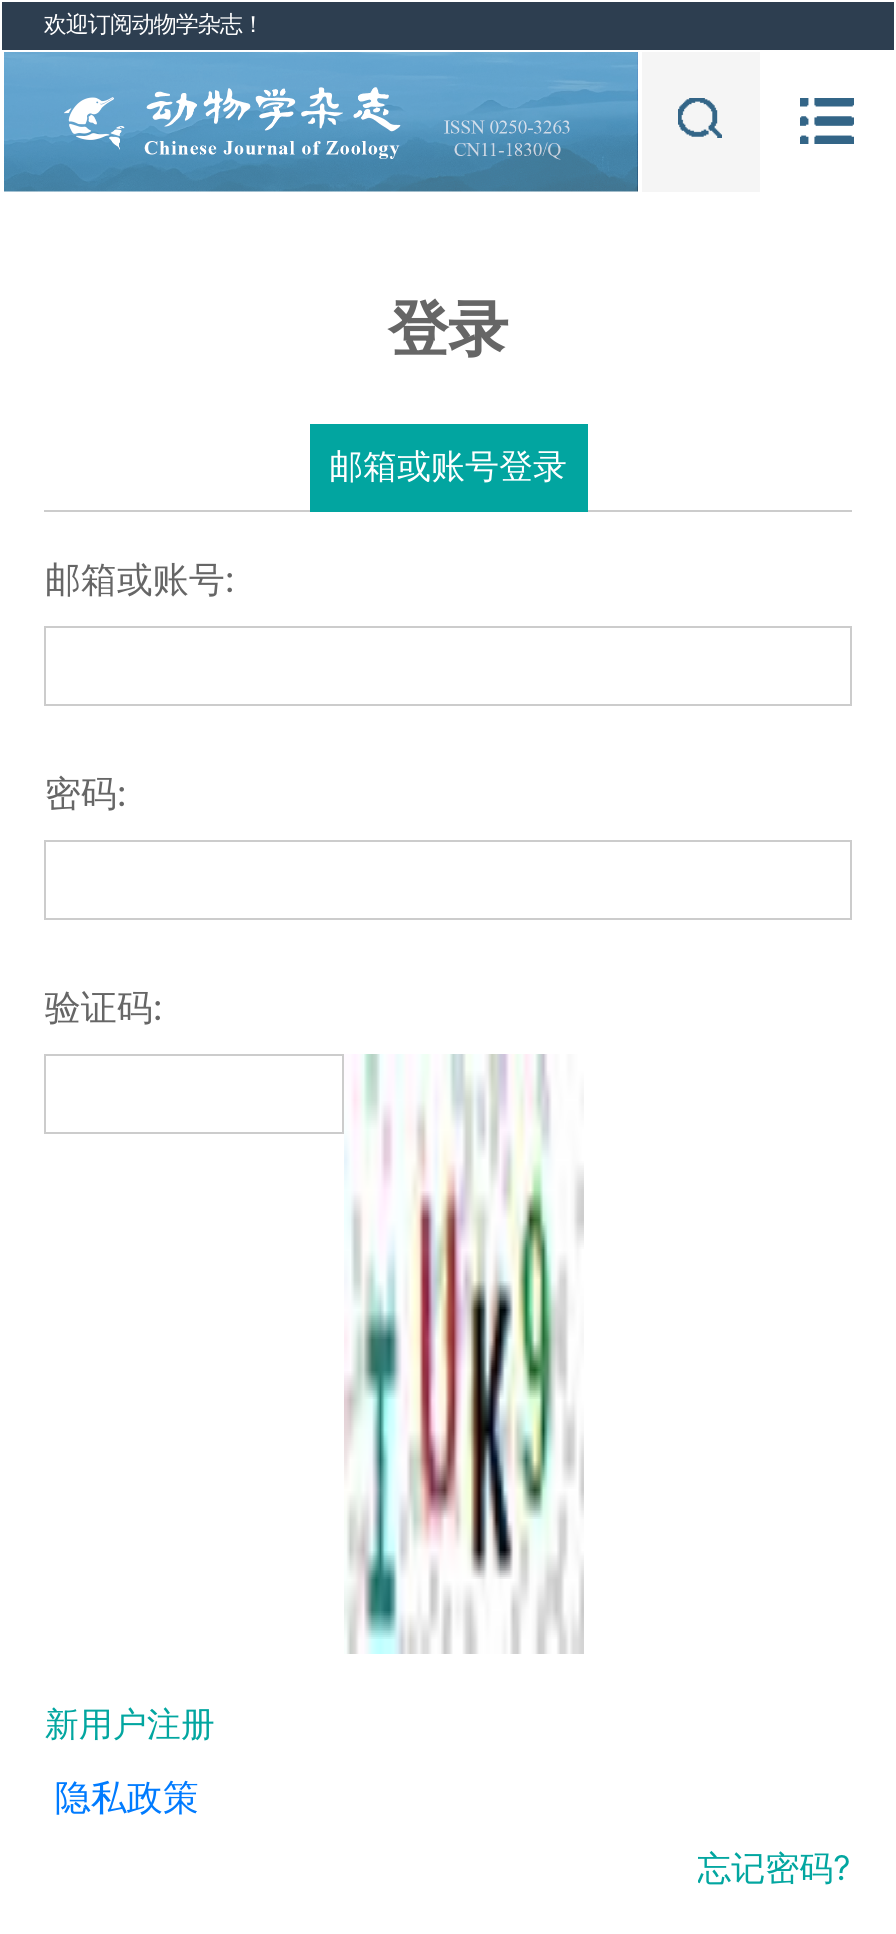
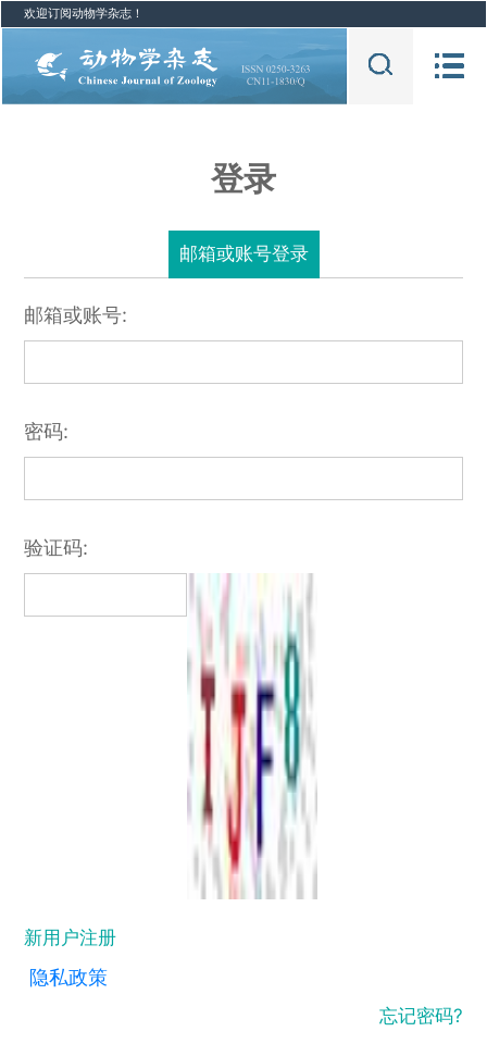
- [image]
+ [image]
